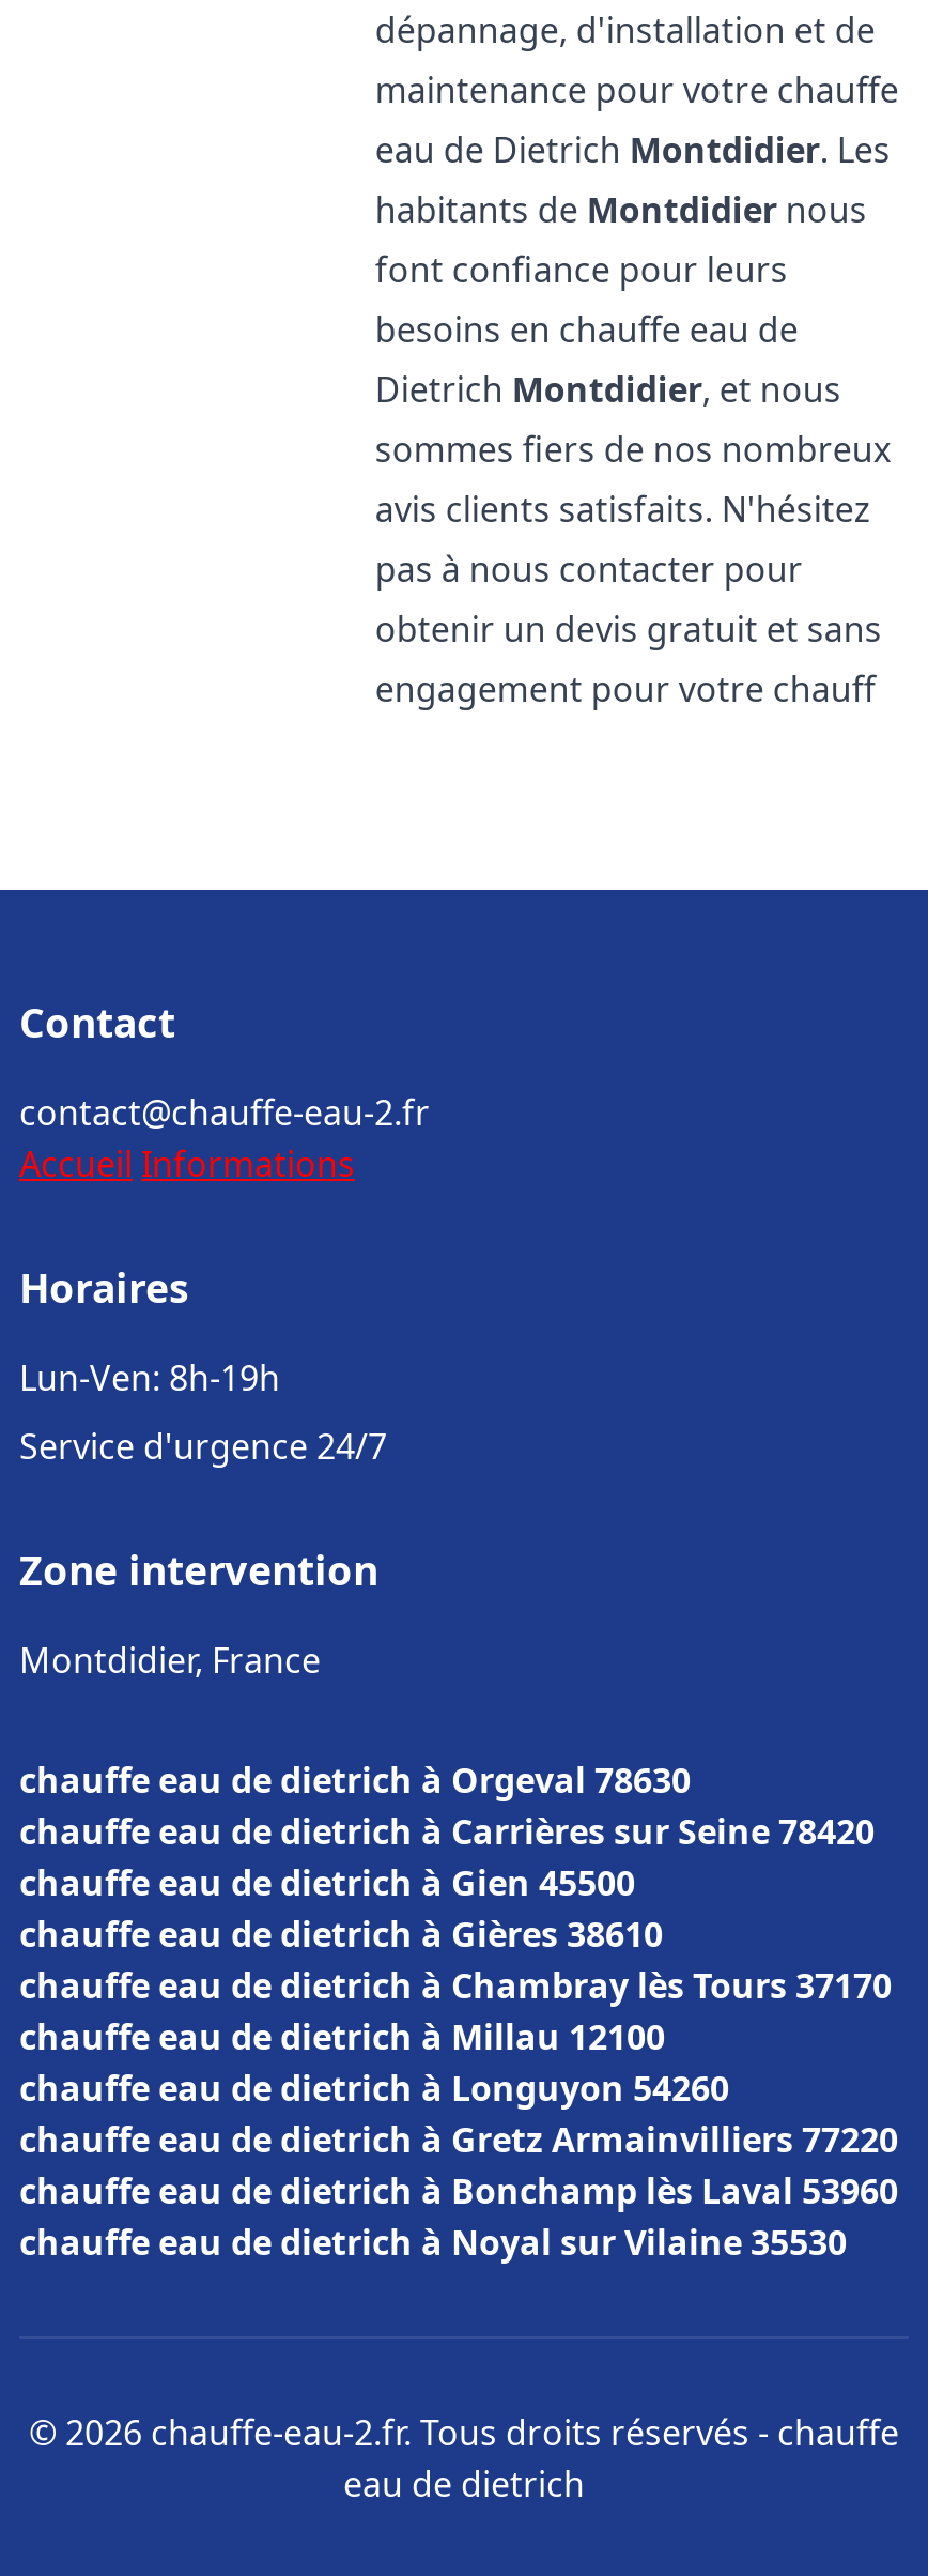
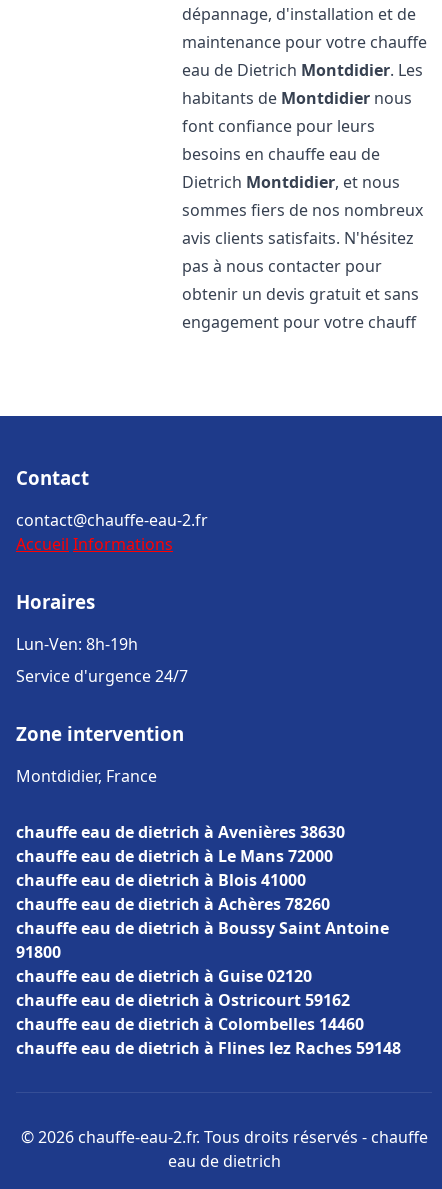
- chauffe eau de dietrich à Orgeval 78630
- chauffe eau de dietrich à Carrières sur Seine 78420
- chauffe eau de dietrich à Gien 45500
- chauffe eau de dietrich à Gières 38610
- chauffe eau de dietrich à Chambray lès Tours 37170
- chauffe eau de dietrich à Millau 12100
- chauffe eau de dietrich à Longuyon 54260
- chauffe eau de dietrich à Gretz Armainvilliers 77220
- chauffe eau de dietrich à Bonchamp lès Laval 53960
- chauffe eau de dietrich à Noyal sur Vilaine 35530
+ chauffe eau de dietrich à Avenières 38630
+ chauffe eau de dietrich à Le Mans 72000
+ chauffe eau de dietrich à Blois 41000
+ chauffe eau de dietrich à Achères 78260
+ chauffe eau de dietrich à Boussy Saint Antoine
+ 91800
+ chauffe eau de dietrich à Guise 02120
+ chauffe eau de dietrich à Ostricourt 59162
+ chauffe eau de dietrich à Colombelles 14460
+ chauffe eau de dietrich à Flines lez Raches 59148
